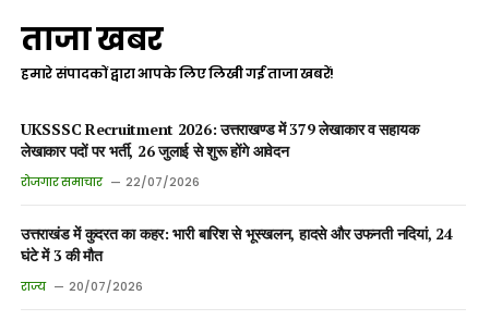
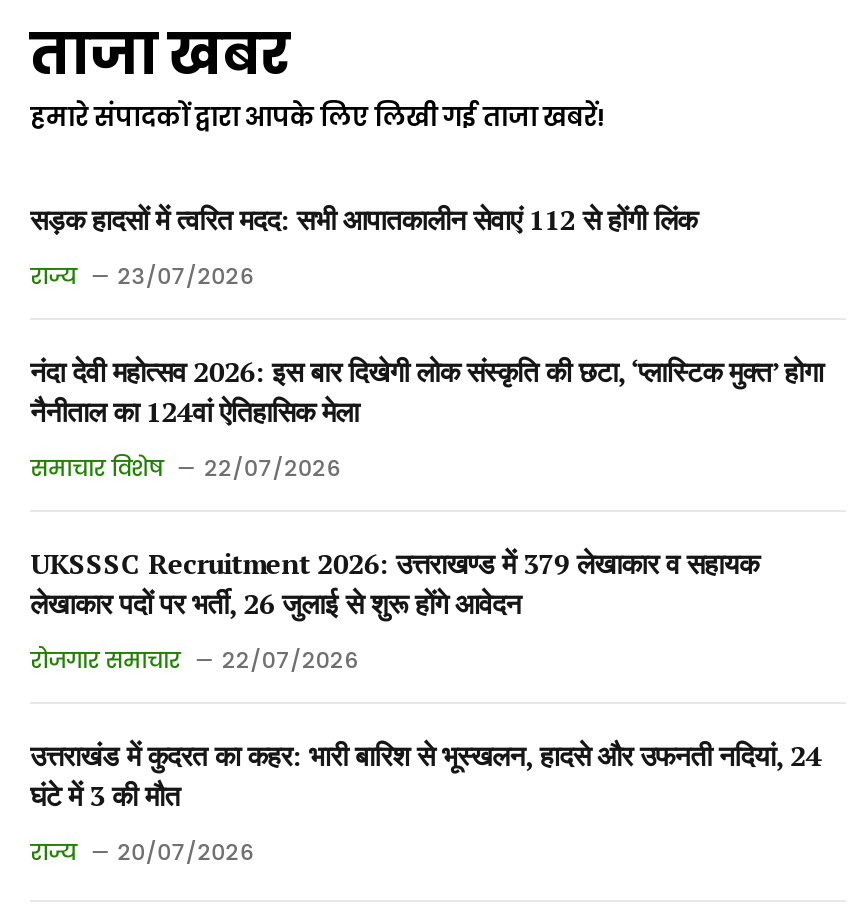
+ सड़क हादसों में त्वरित मदद: सभी आपातकालीन सेवाएं 112 से होंगी लिंक
+ राज्य
+ 23/07/2026
+ नंदा देवी महोत्सव 2026: इस बार दिखेगी लोक संस्कृति की छटा, ‘प्लास्टिक मुक्त’ होगा
+ नैनीताल का 124वां ऐतिहासिक मेला
+ समाचार विशेष
+ 22/07/2026
